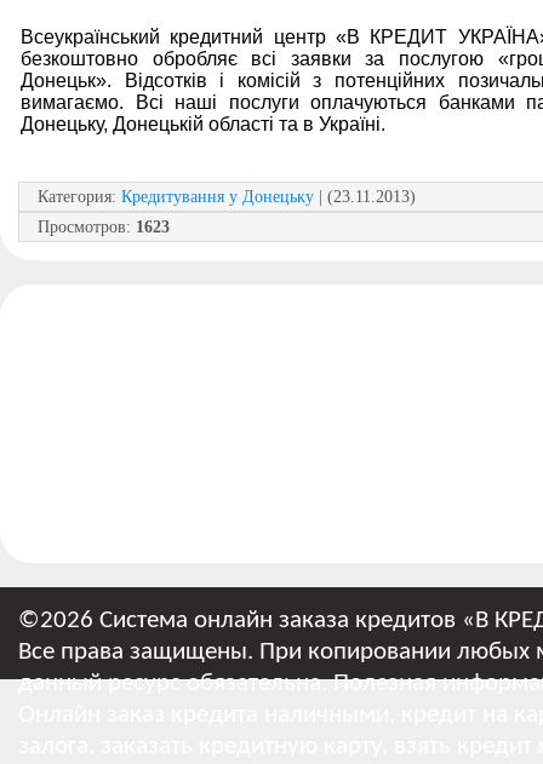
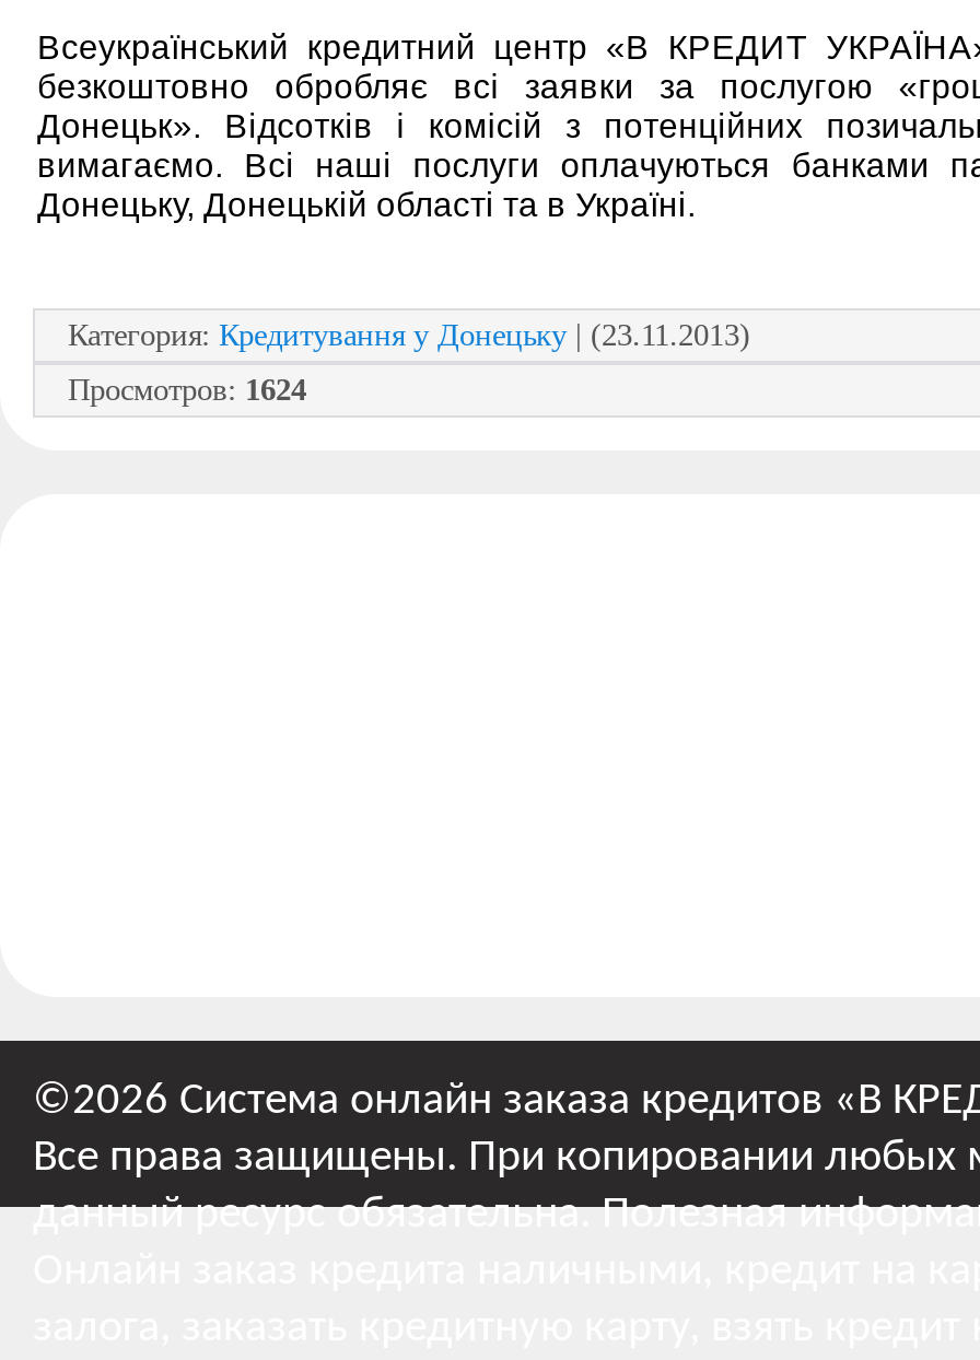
- Просмотров: 1623
+ Просмотров: 1624
